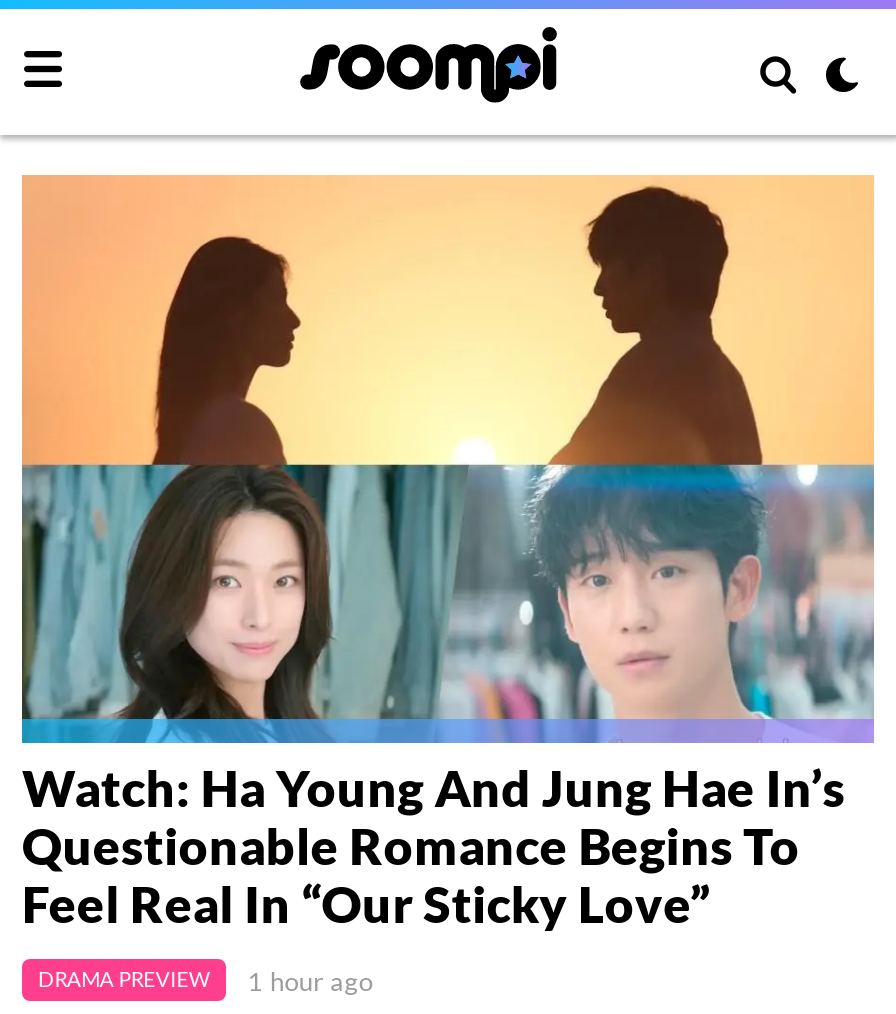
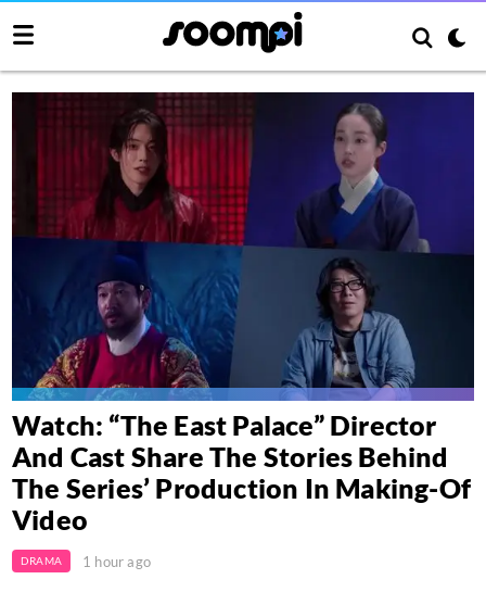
- [image]
- Watch: Ha Young And Jung Hae In’s
- Questionable Romance Begins To
- Feel Real In “Our Sticky Love”
+ [image]
+ Watch: “The East Palace” Director
+ And Cast Share The Stories Behind
+ The Series’ Production In Making-Of
+ Video

- DRAMA PREVIEW
+ DRAMA
